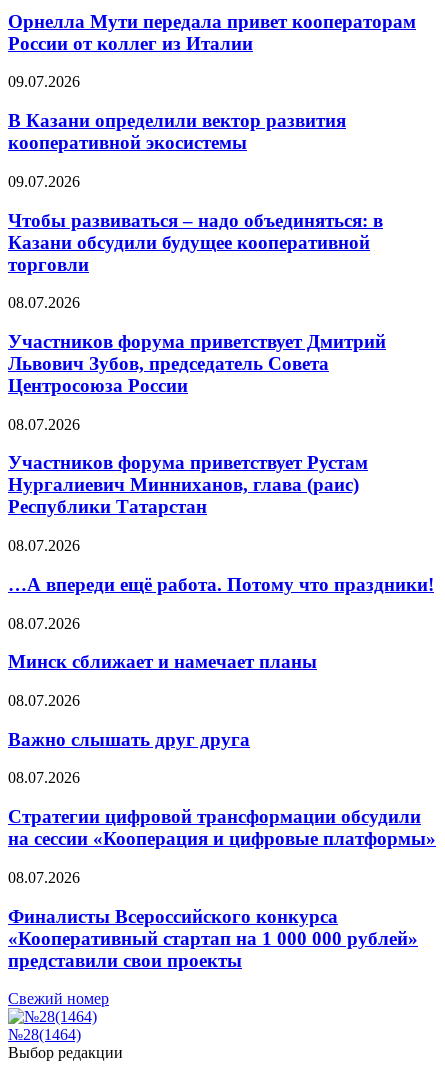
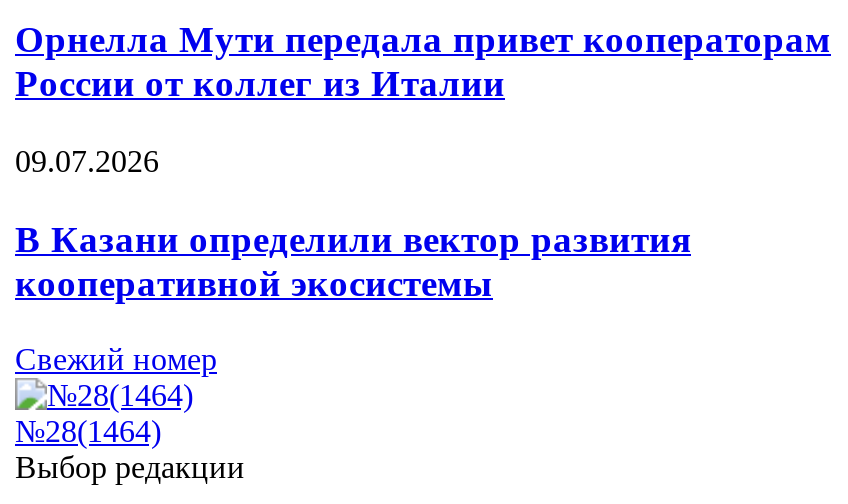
- 09.07.2026
- Чтобы развиваться – надо объединяться: в
- Казани обсудили будущее кооперативной
- торговли
- 08.07.2026
- Участников форума приветствует Дмитрий
- Львович Зубов, председатель Совета
- Центросоюза России
- 08.07.2026
- Участников форума приветствует Рустам
- Нургалиевич Минниханов, глава (раис)
- Республики Татарстан
- 08.07.2026
- …А впереди ещё работа. Потому что праздники!
- 08.07.2026
- Минск сближает и намечает планы
- 08.07.2026
- Важно слышать друг друга
- 08.07.2026
- Стратегии цифровой трансформации обсудили
- на сессии «Кооперация и цифровые платформы»
- 08.07.2026
- Финалисты Всероссийского конкурса
- «Кооперативный стартап на 1 000 000 рублей»
- представили свои проекты
